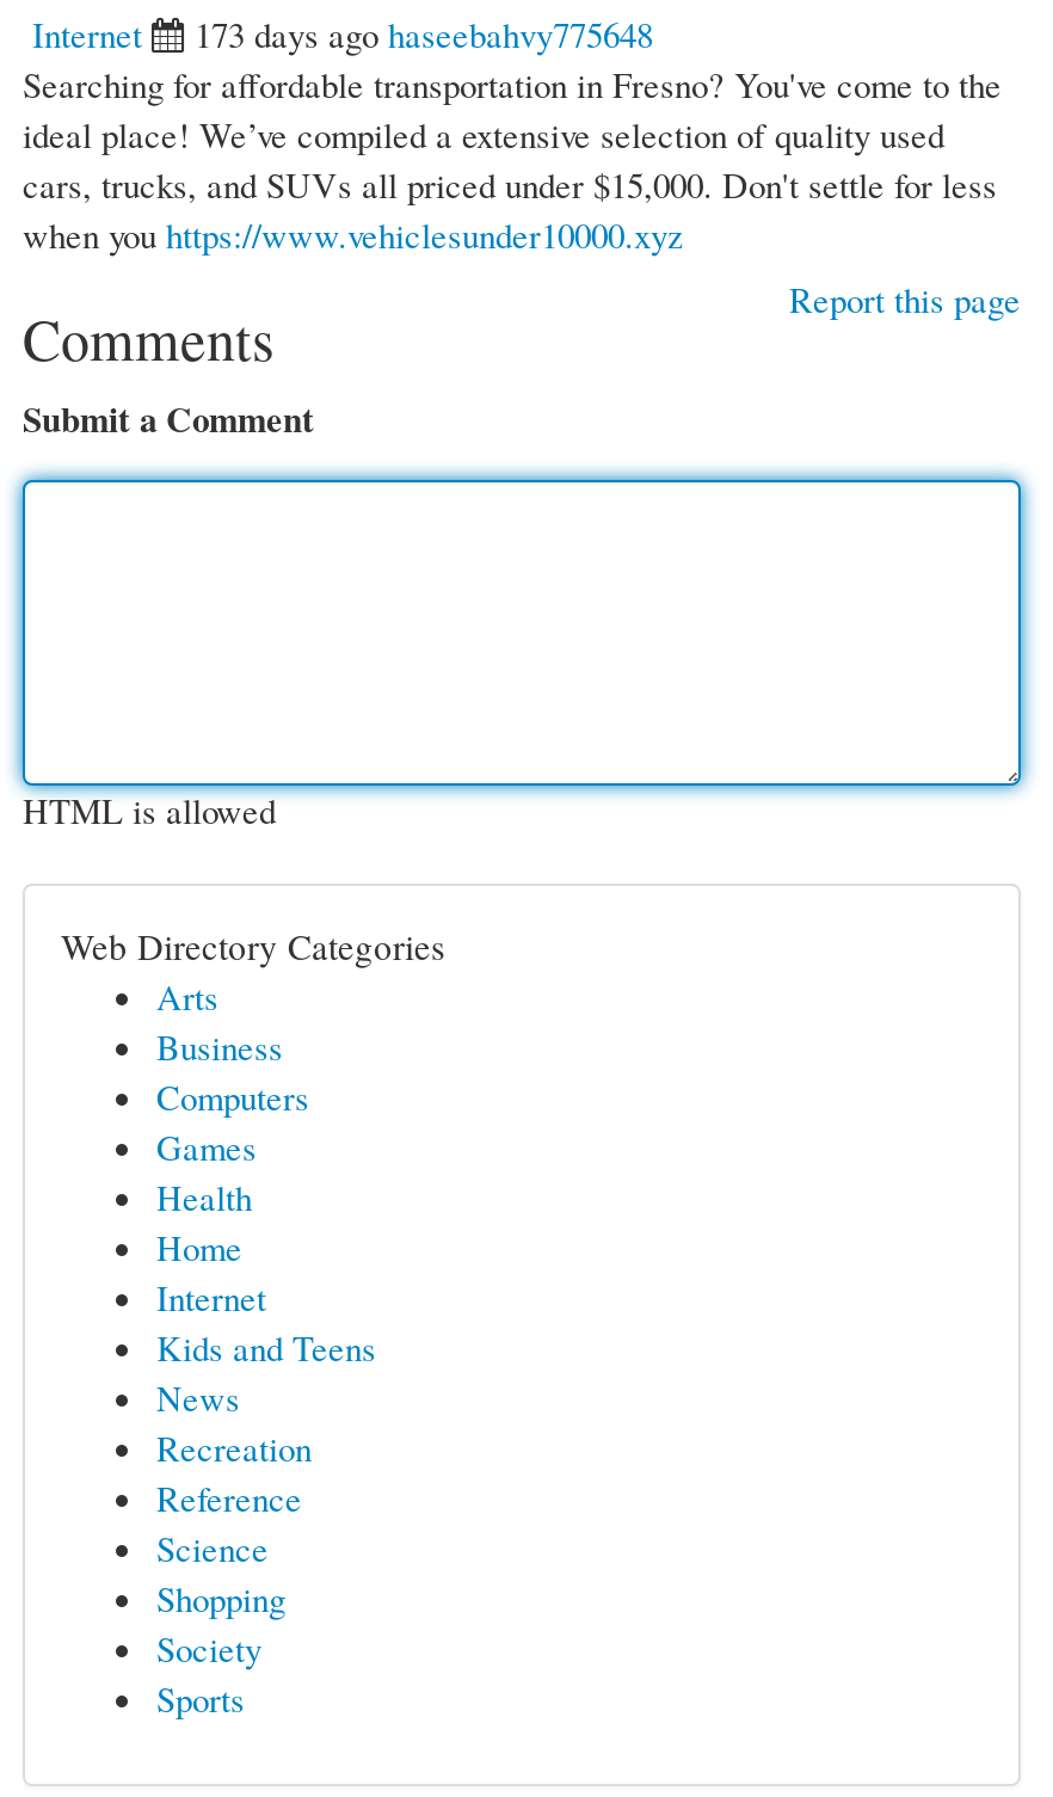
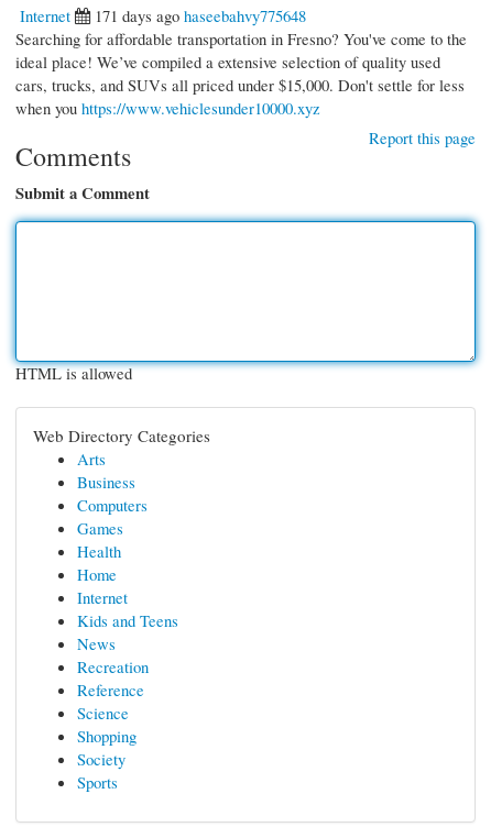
- 173 days ago haseebahvy775648
+ 171 days ago haseebahvy775648
